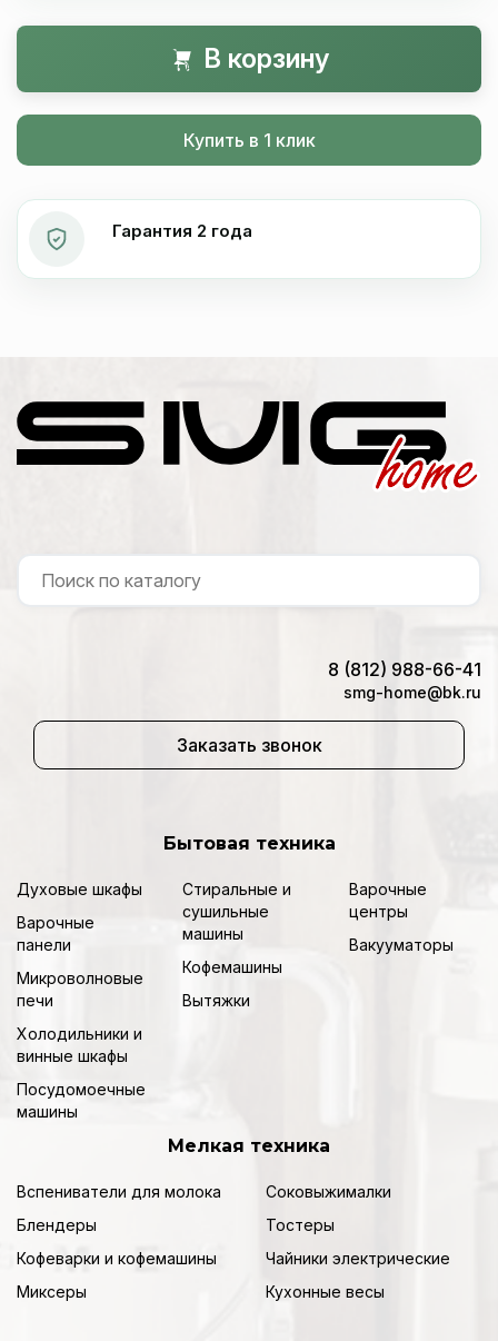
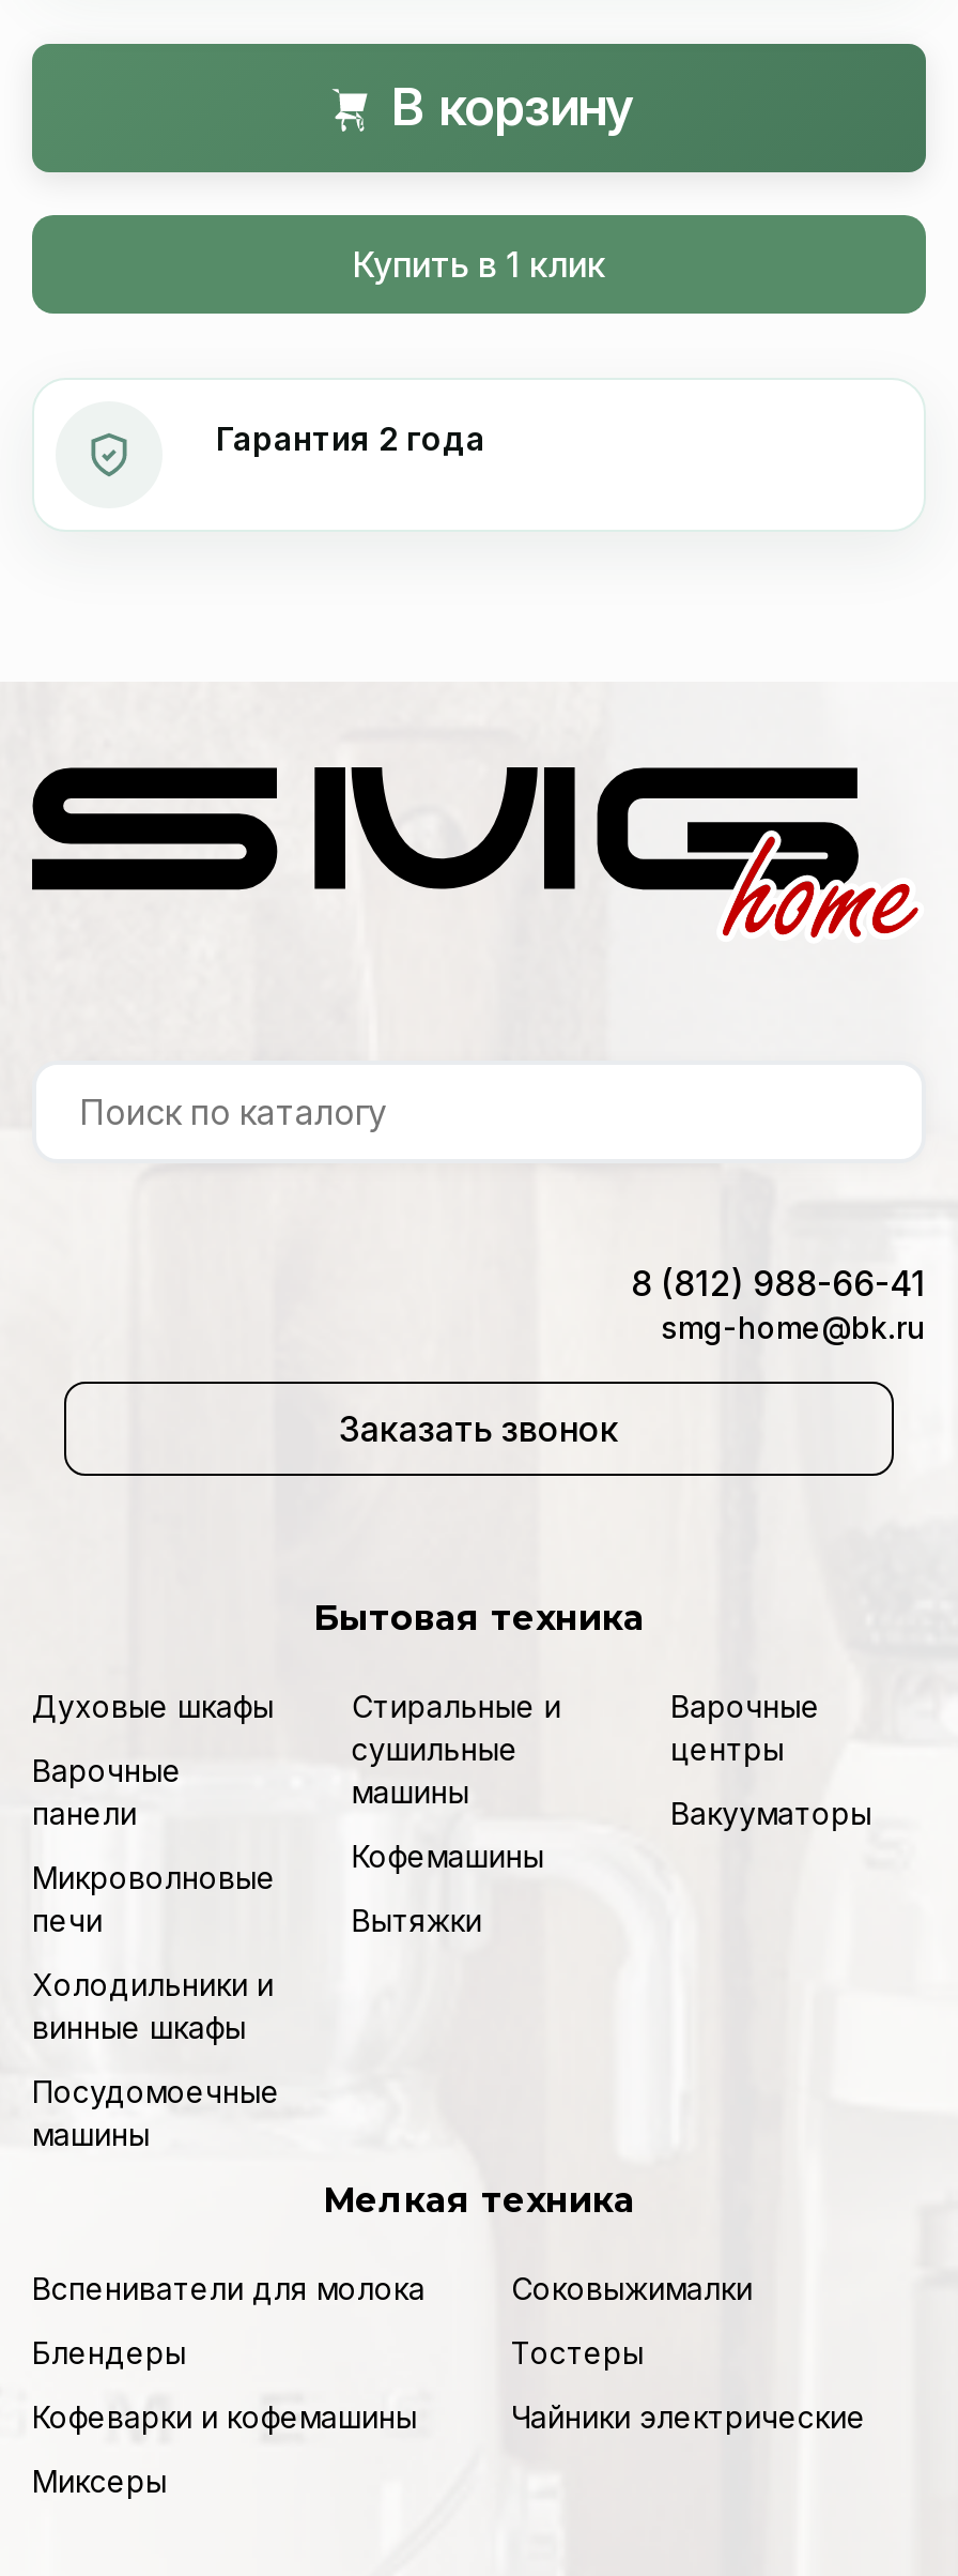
- Кухонные весы
